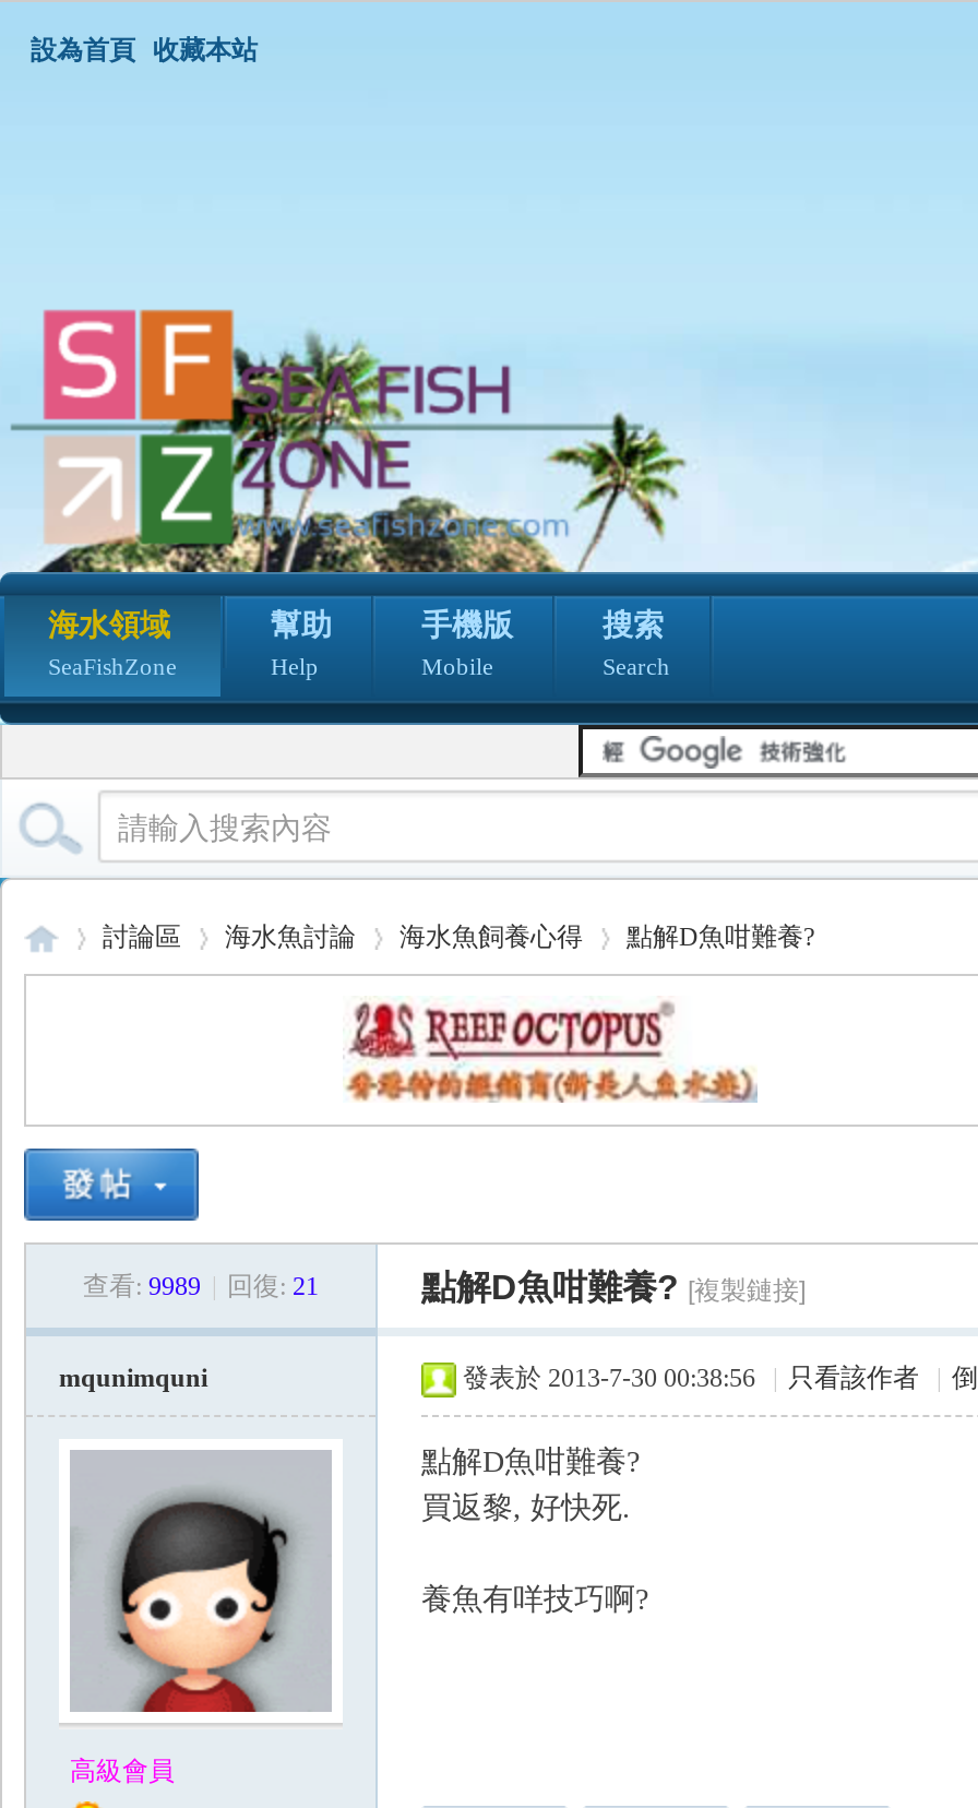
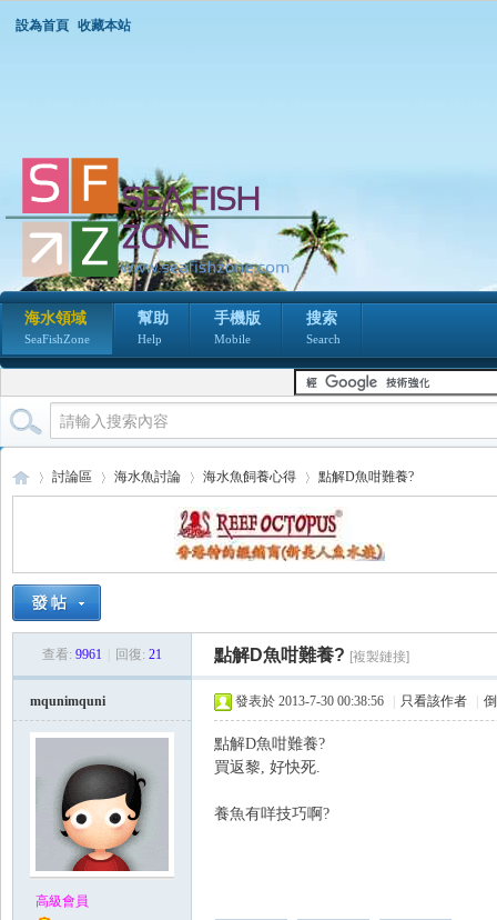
- 查看: 9989 回復: 21
+ 查看: 9961 回復: 21
